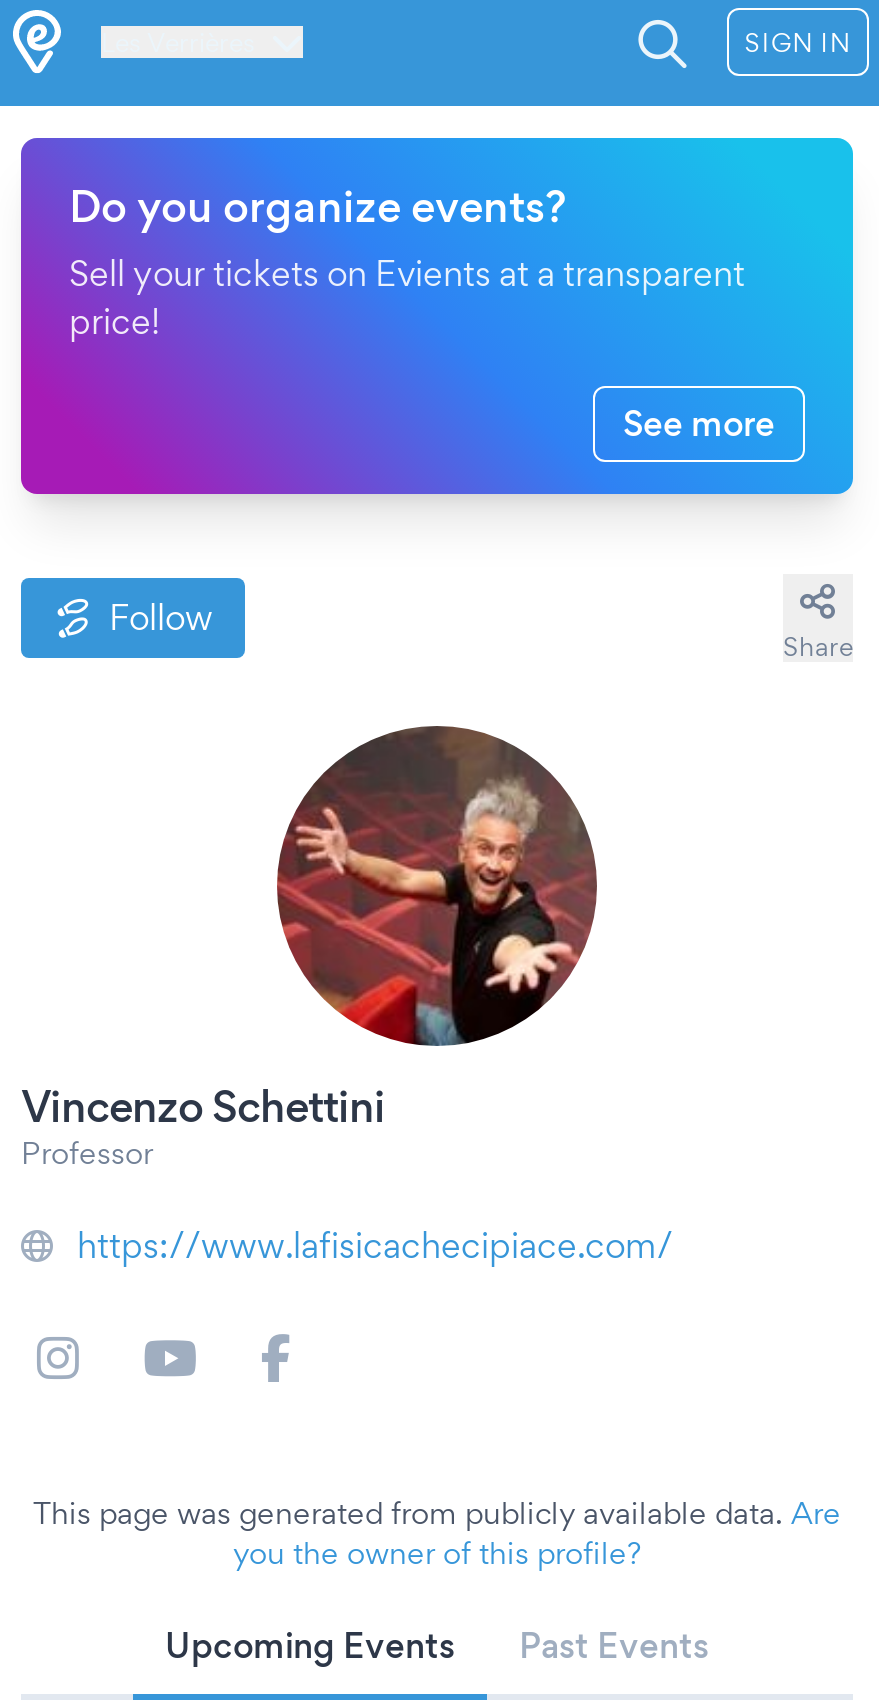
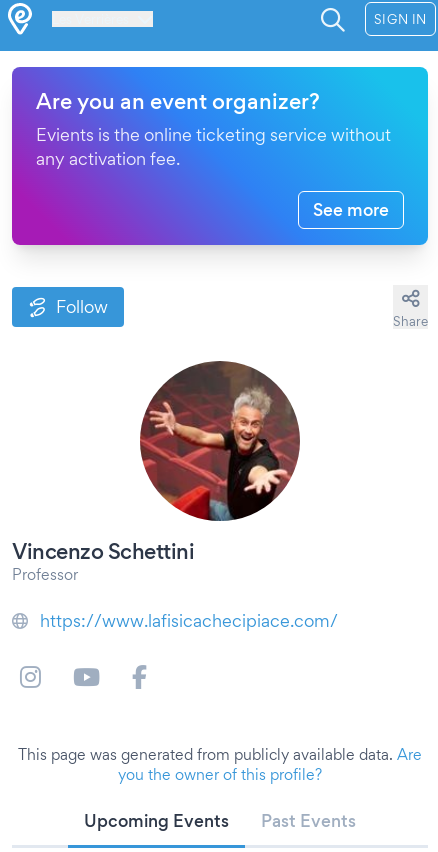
- Do you organize events?
- Sell your tickets on Evients at a transparent
- price!
+ Are you an event organizer?
+ Evients is the online ticketing service without
+ any activation fee.
